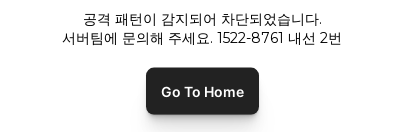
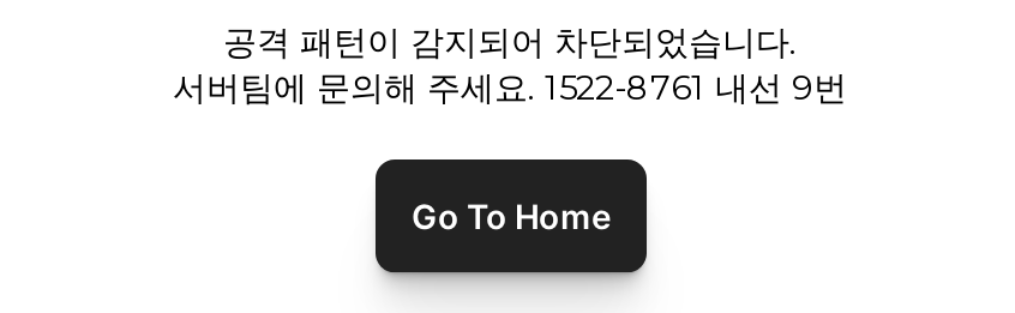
- 서버팀에 문의해 주세요. 1522-8761 내선 2번
+ 서버팀에 문의해 주세요. 1522-8761 내선 9번
